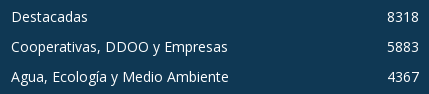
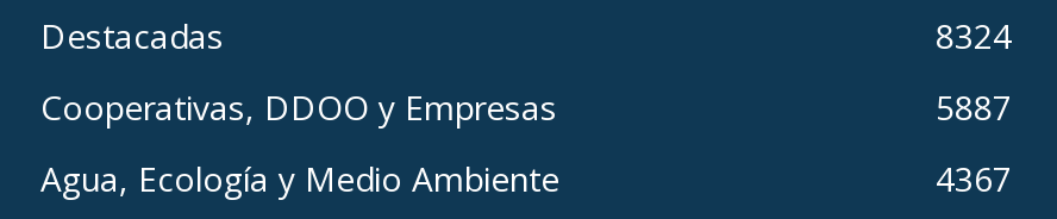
- 8318
+ 8324

- 5883
+ 5887
